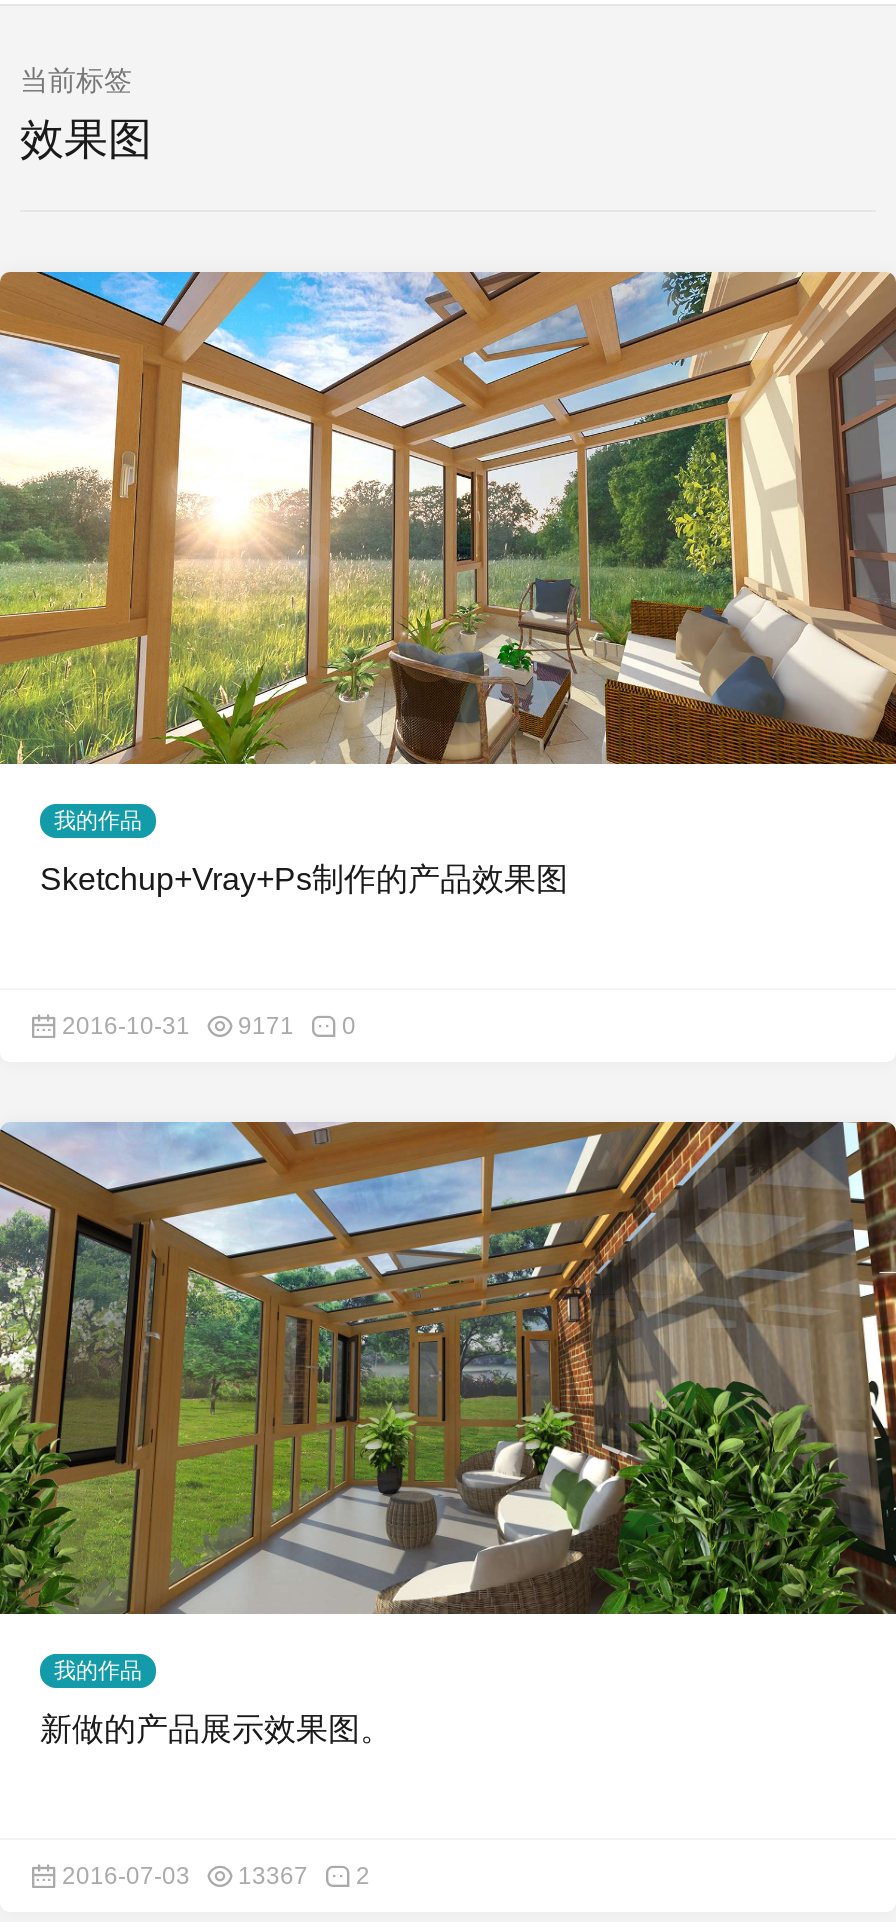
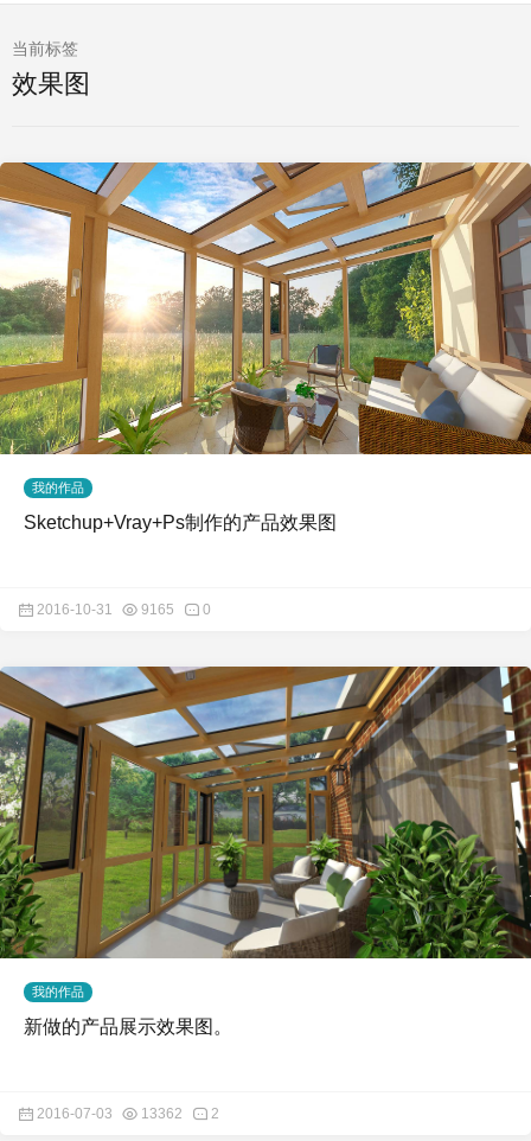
- 2016-10-31 9171 0
+ 2016-10-31 9165 0

- 2016-07-03 13367 2
+ 2016-07-03 13362 2
